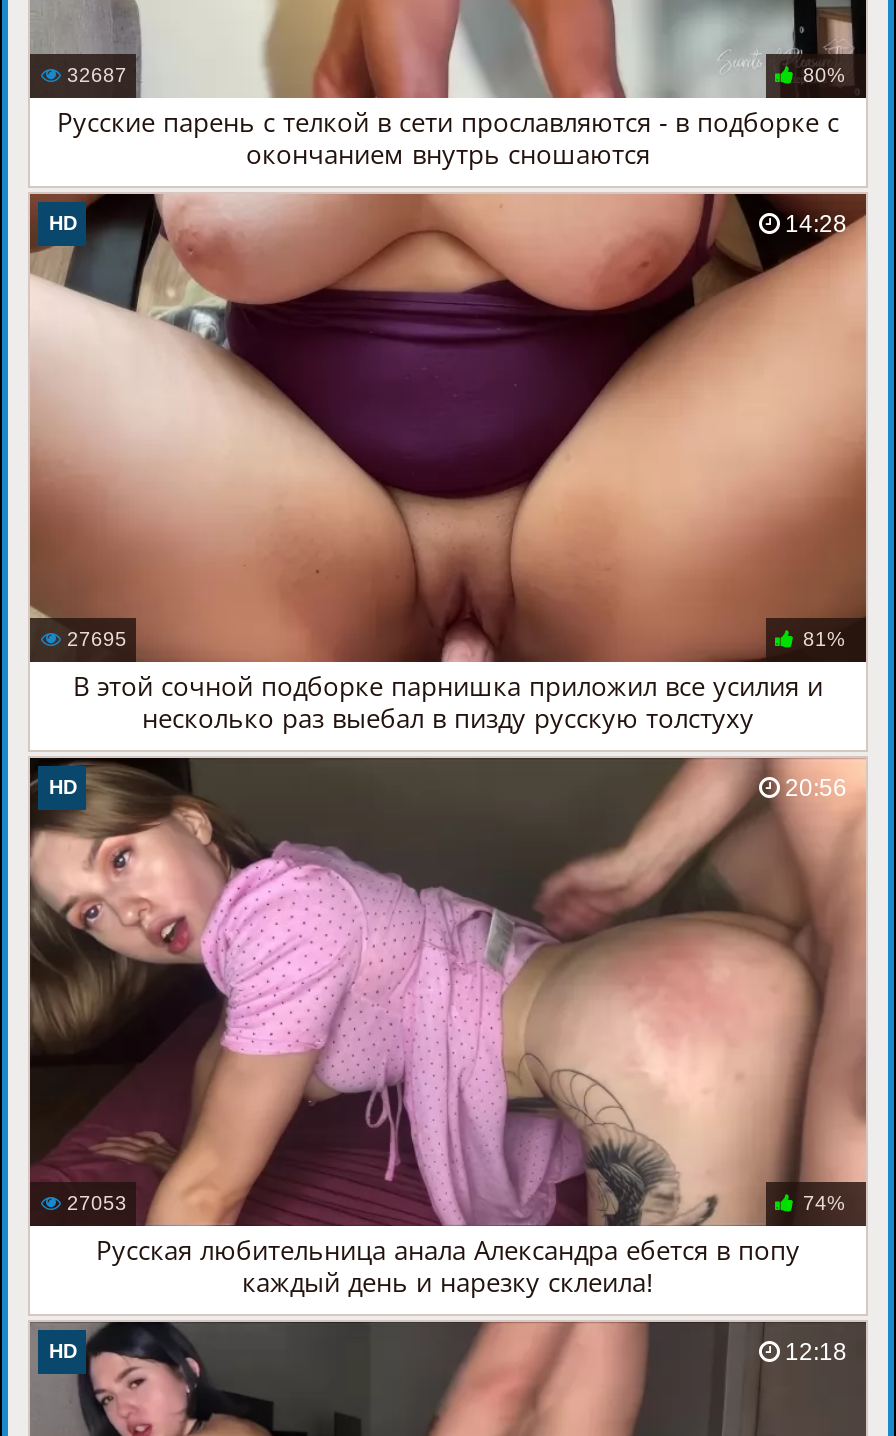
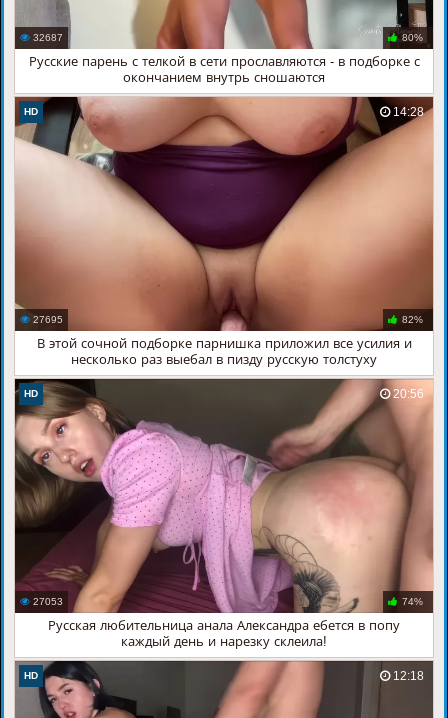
- 81%
+ 82%
